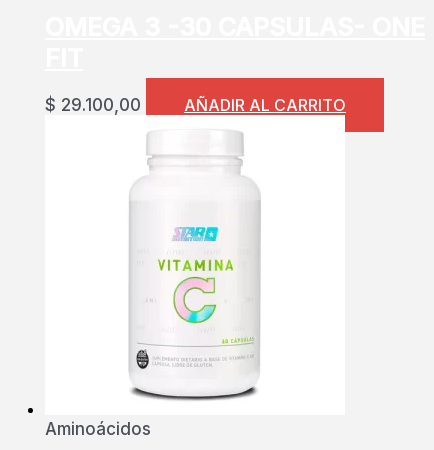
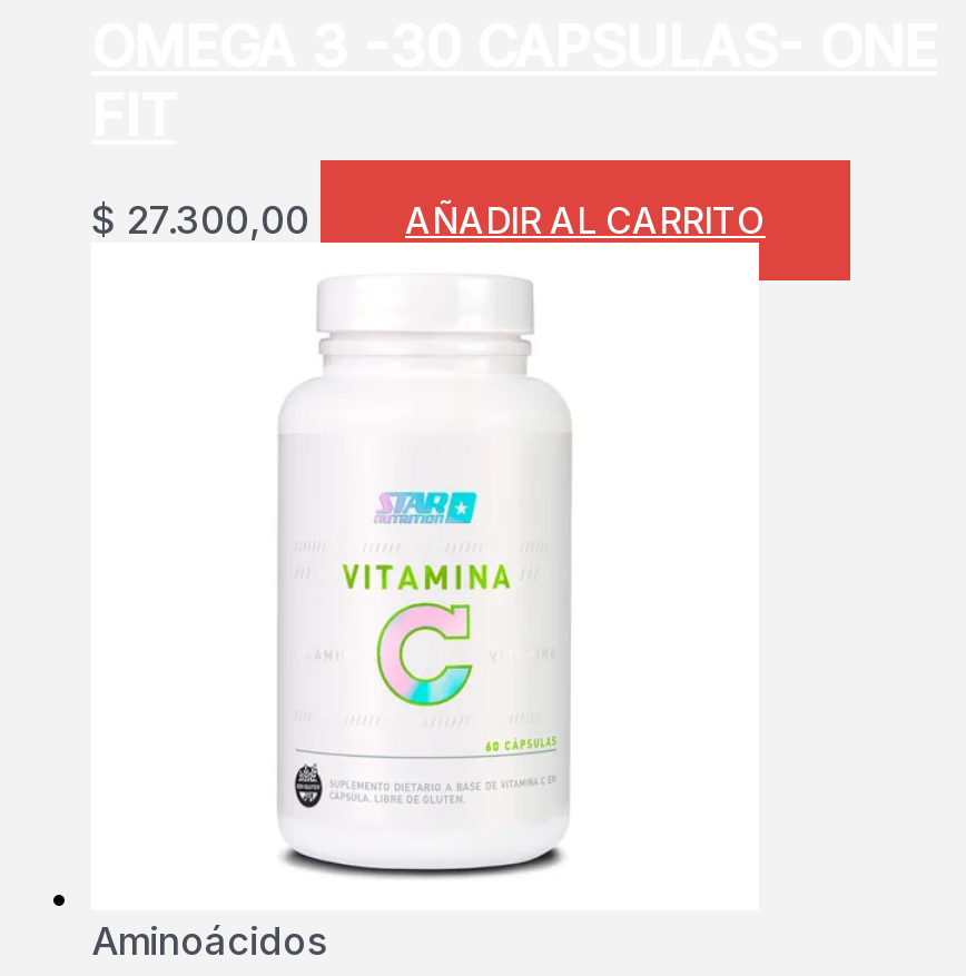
- $29.100,00
+ $27.300,00
